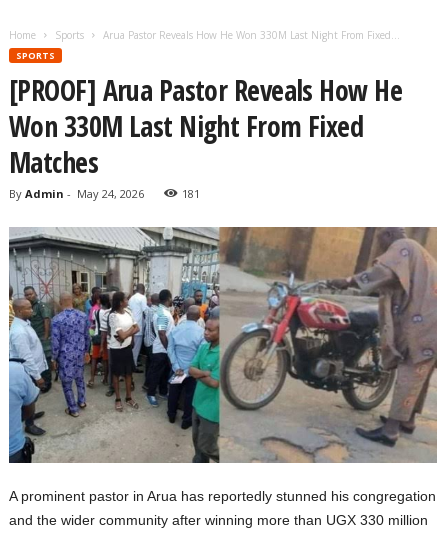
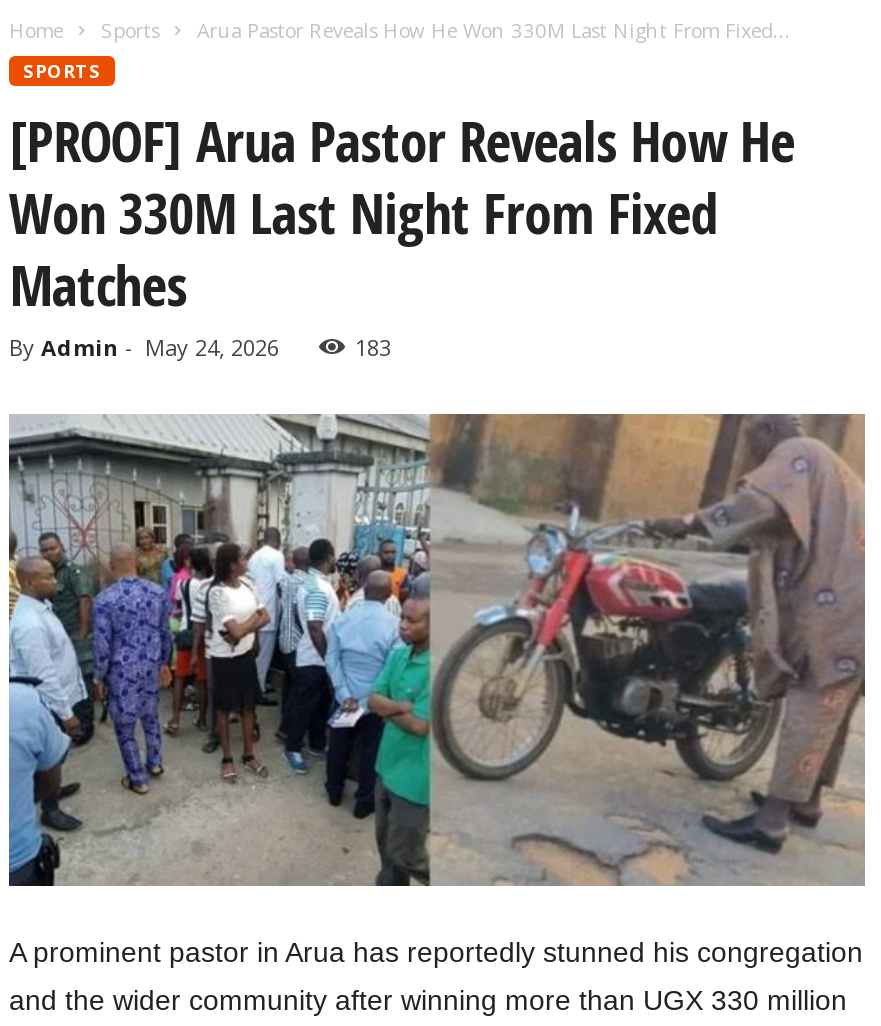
- 181
+ 183
